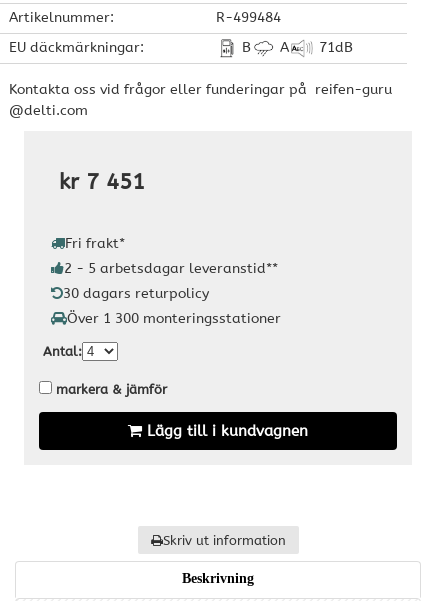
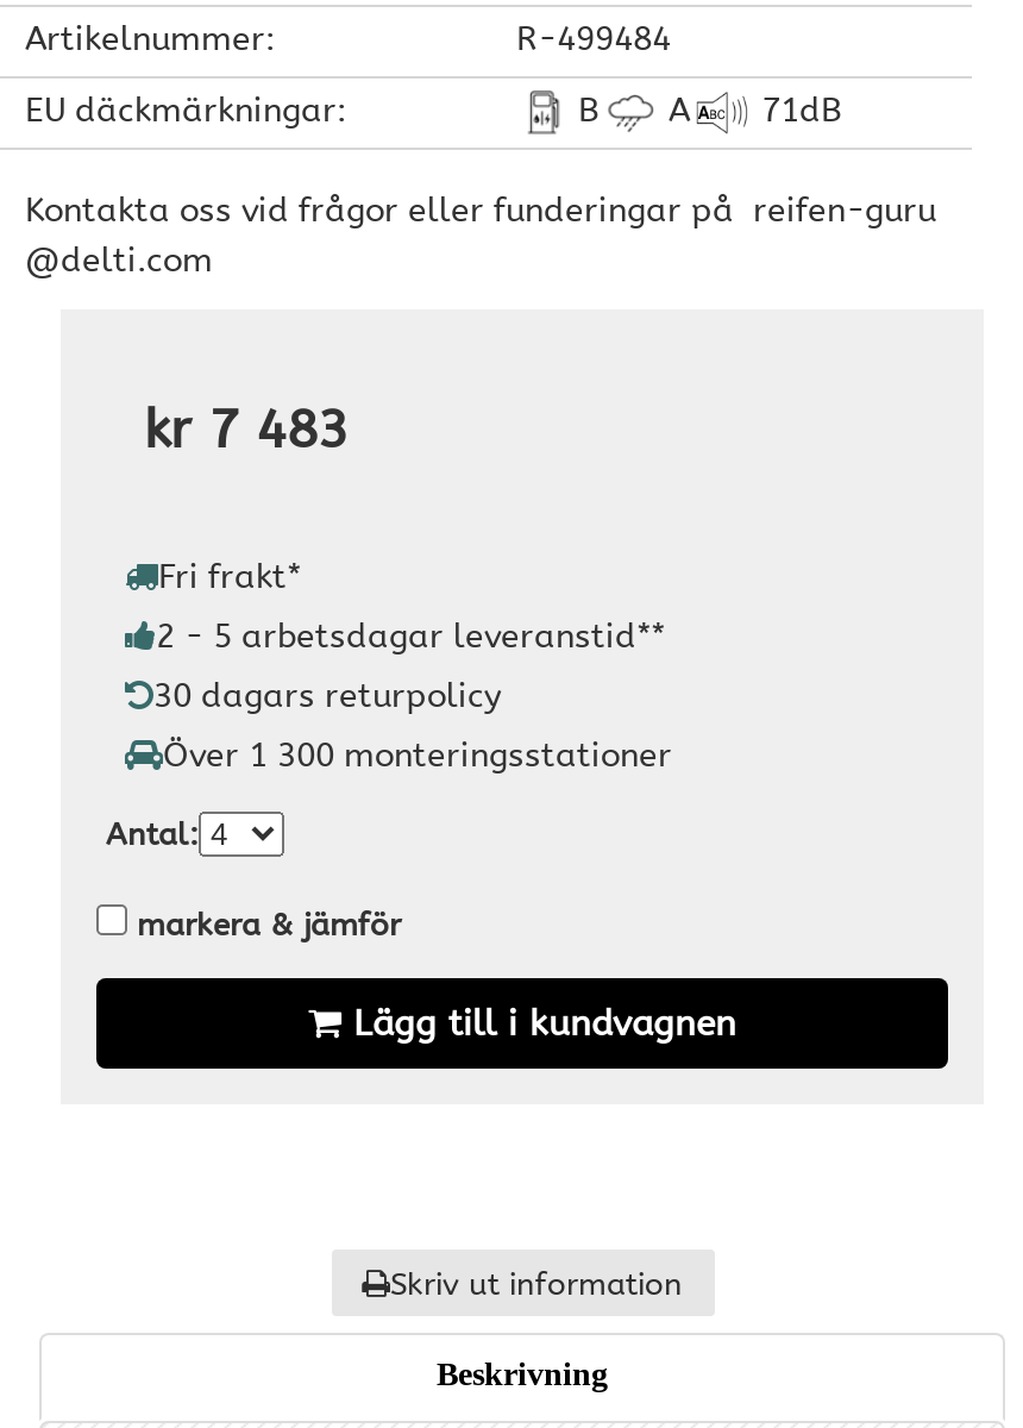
- kr 7 451
+ kr 7 483
